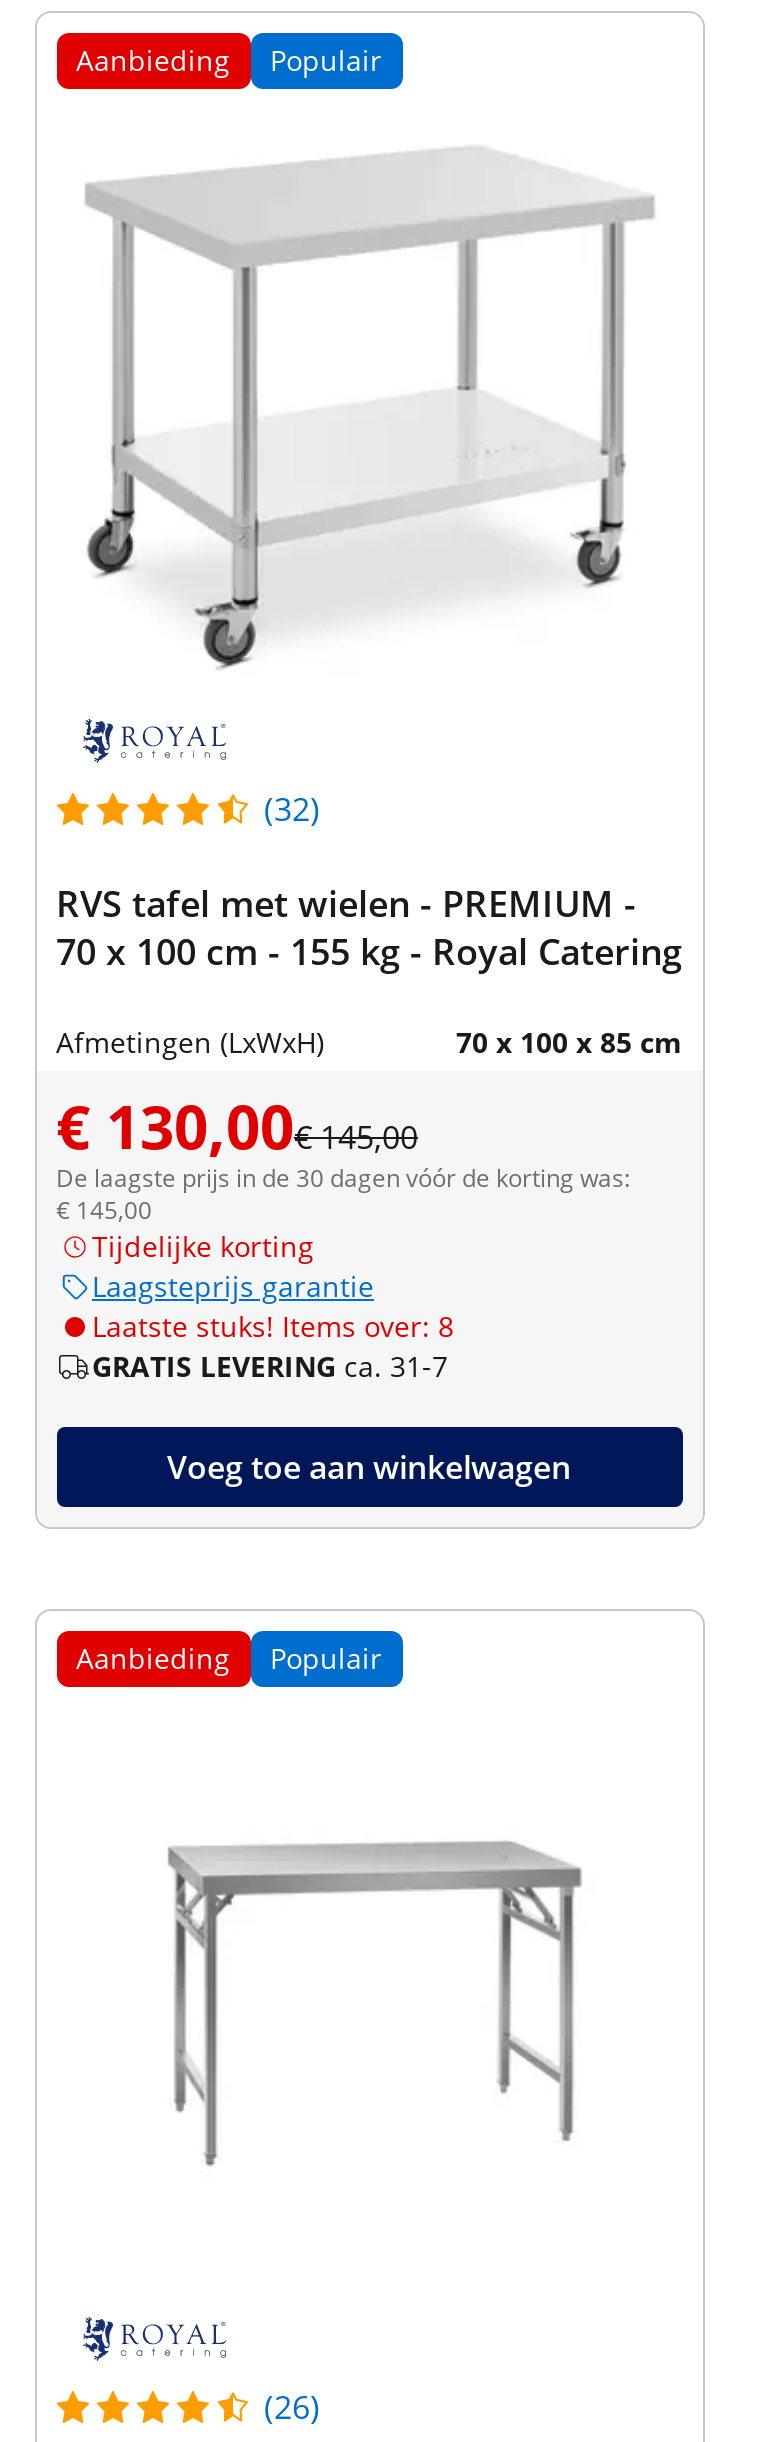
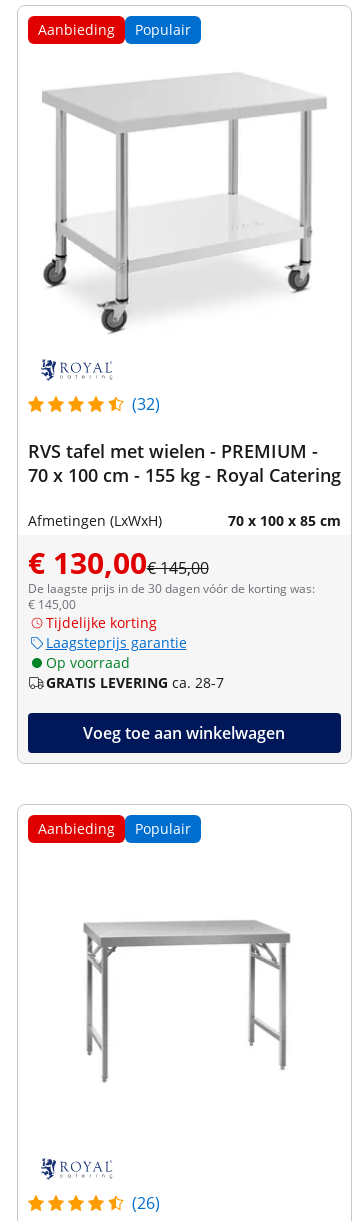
- Laatste stuks! Items over: 8
- GRATIS LEVERING ca. 31-7
+ Op voorraad
+ GRATIS LEVERING ca. 28-7
